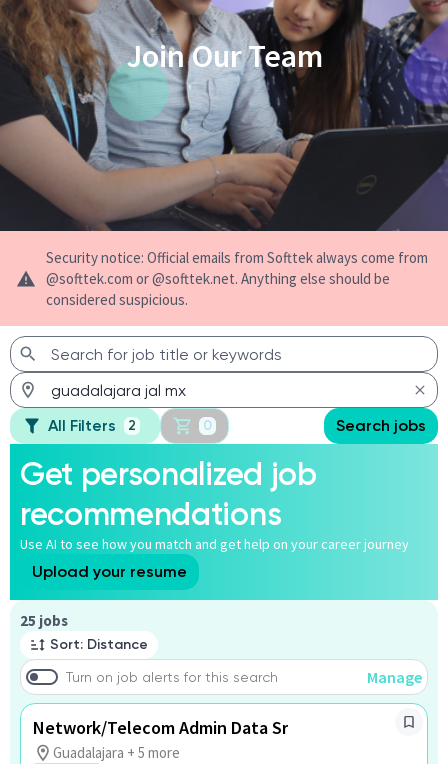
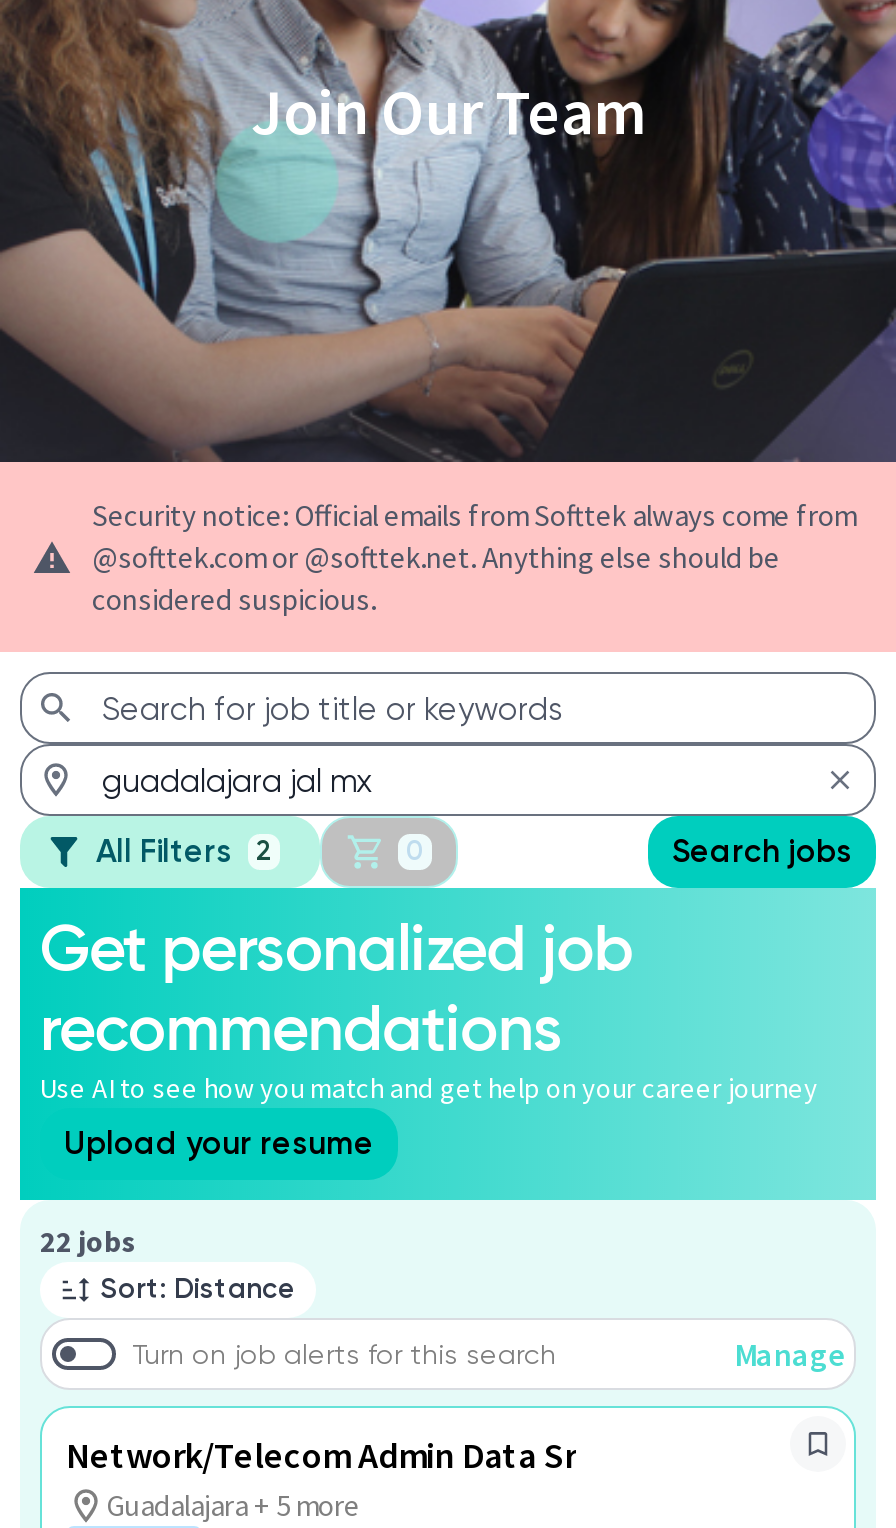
- 25 jobs
+ 22 jobs
